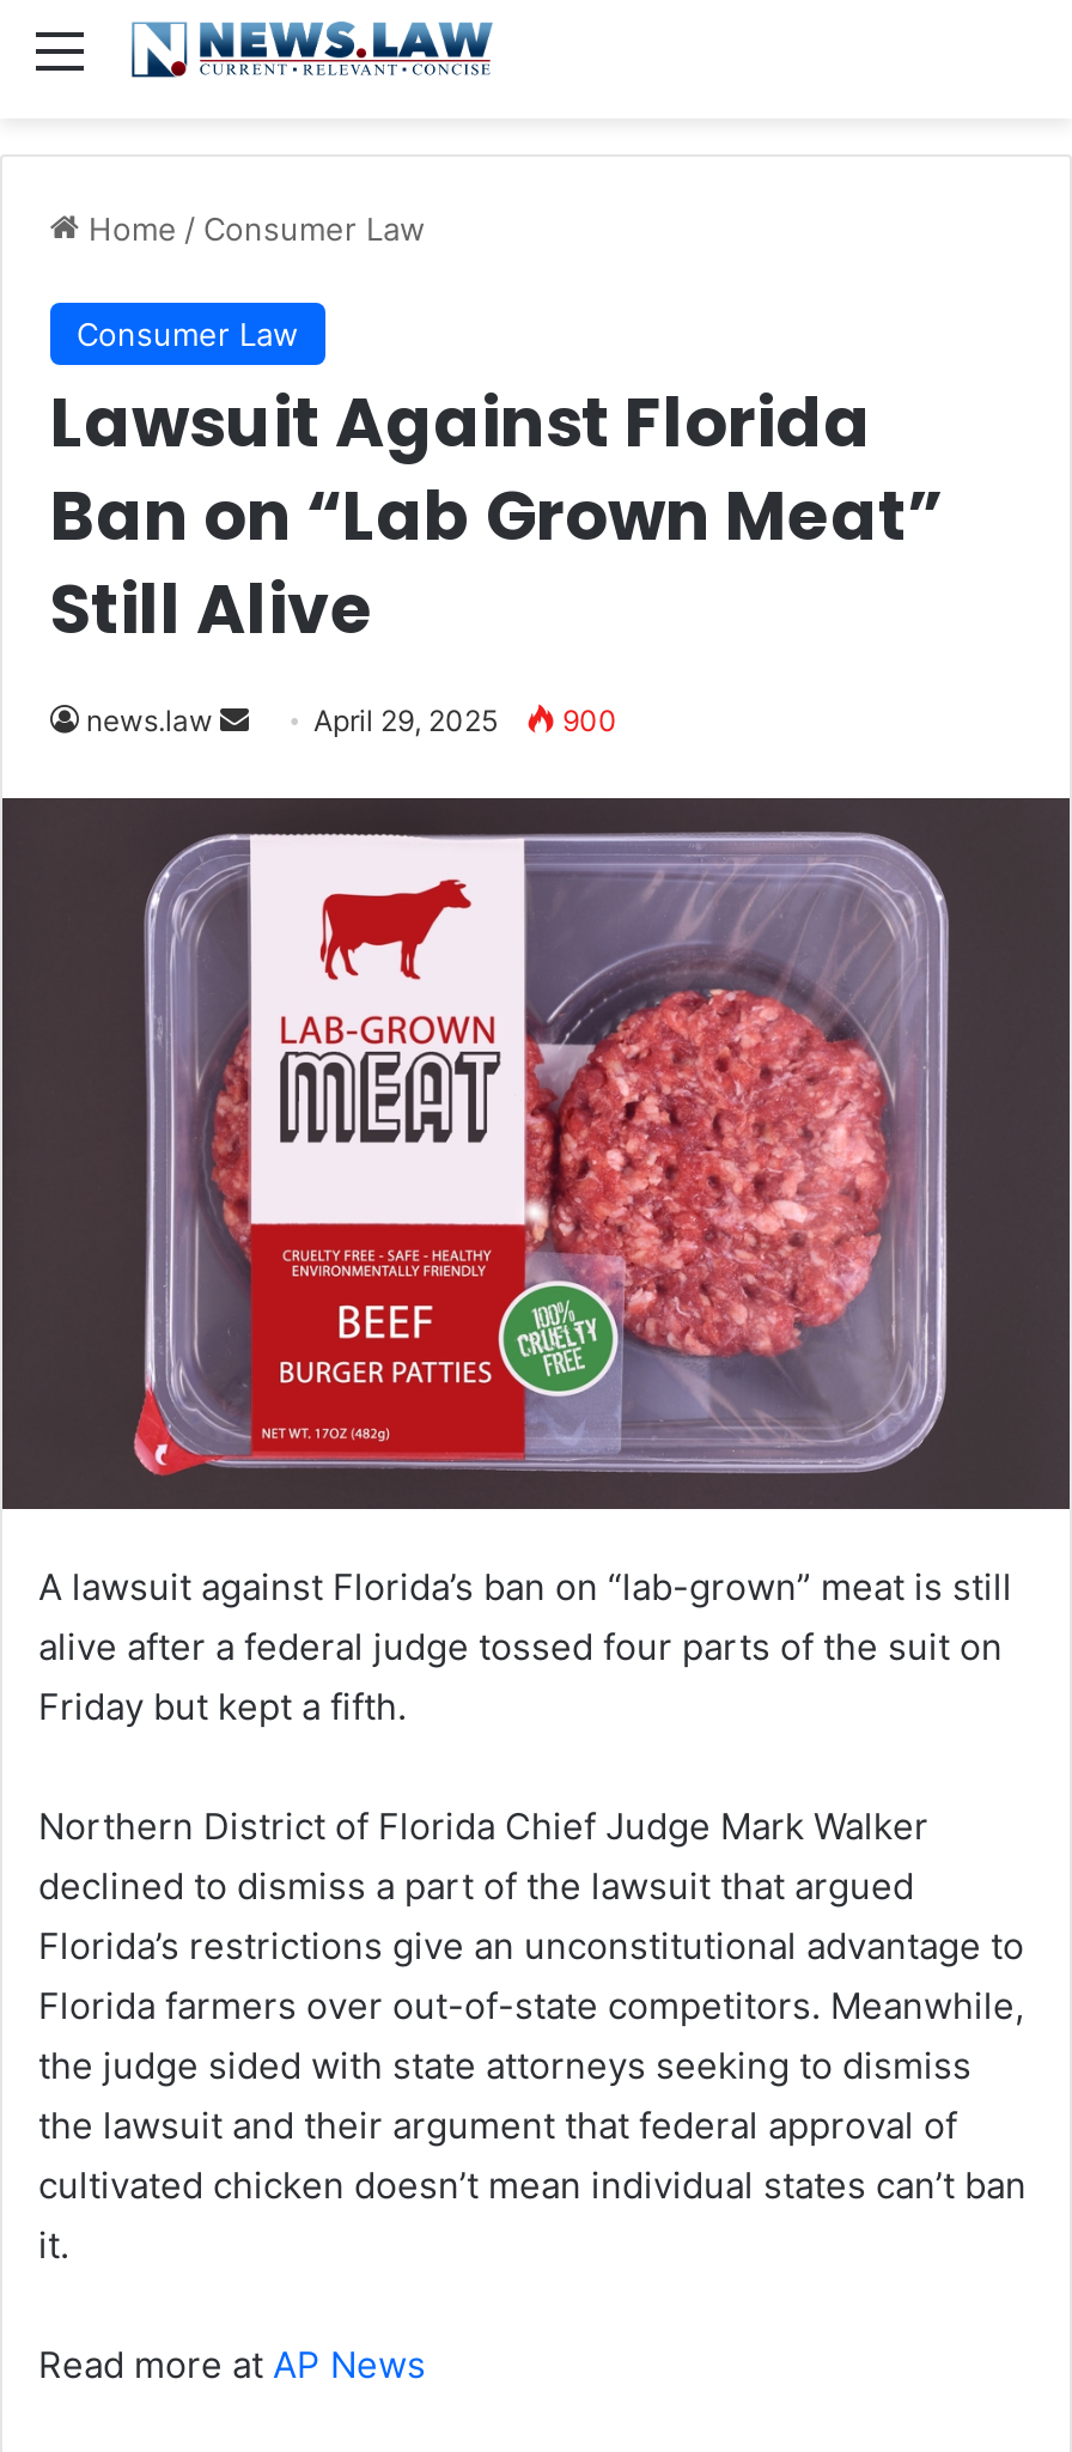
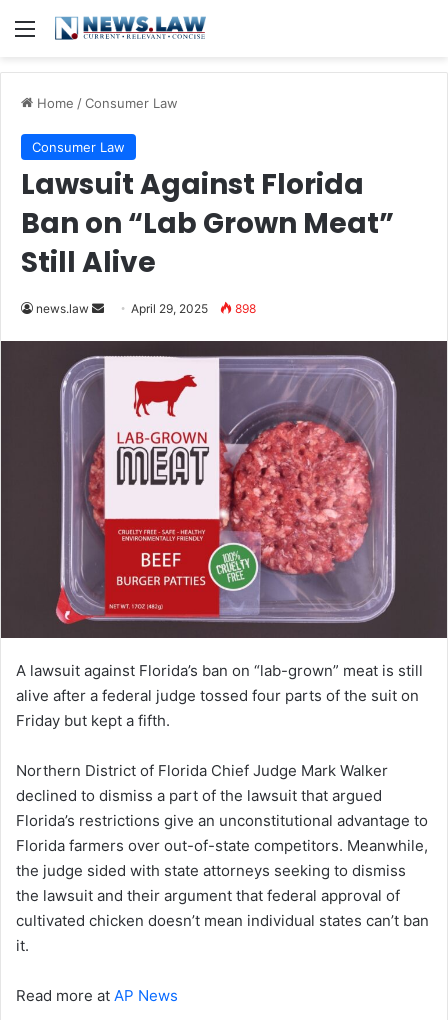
- 900
+ 898
